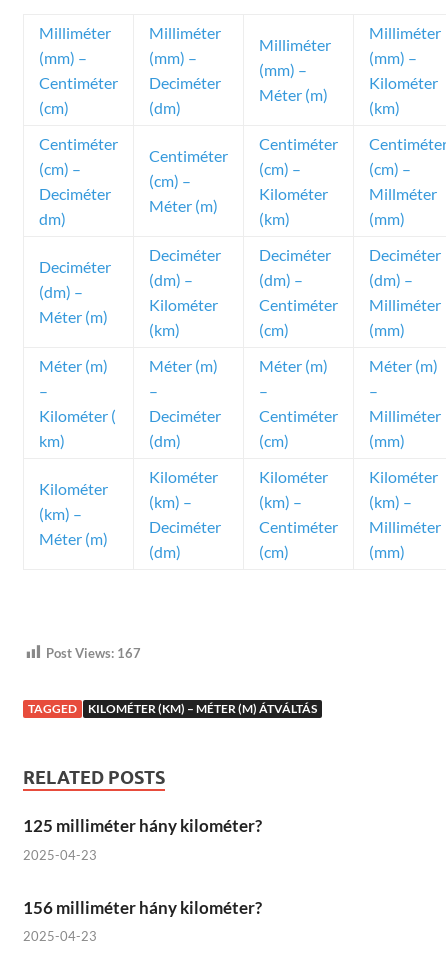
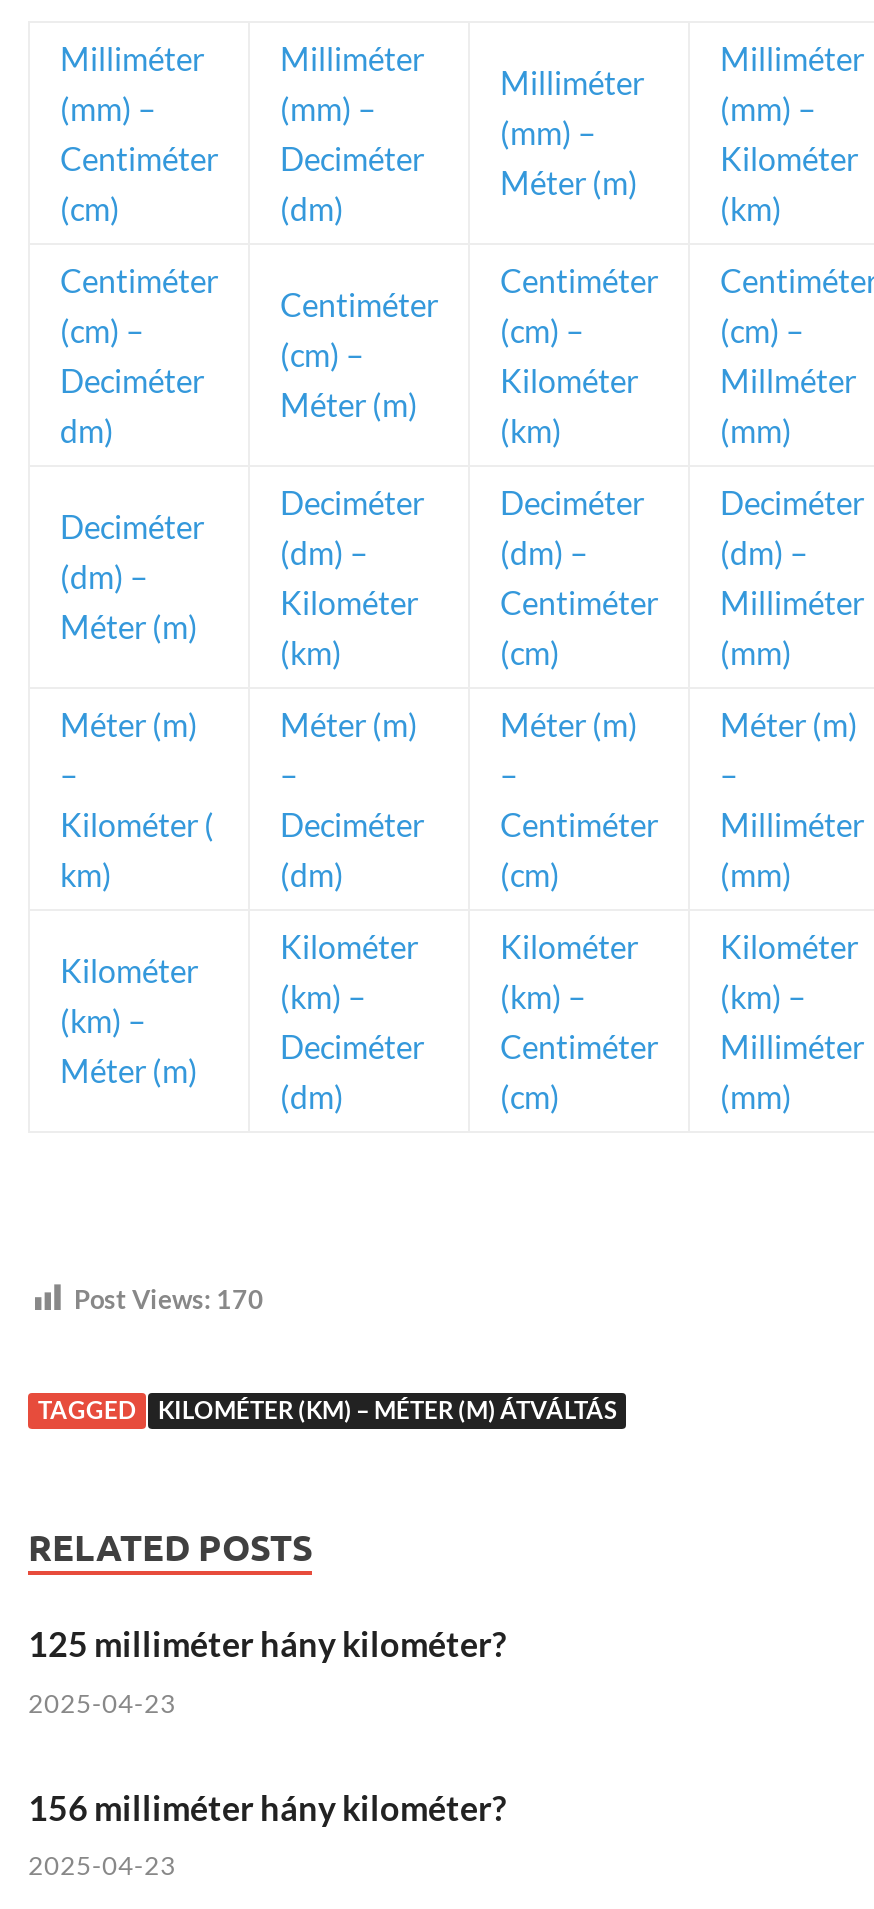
- Post Views: 167
+ Post Views: 170
